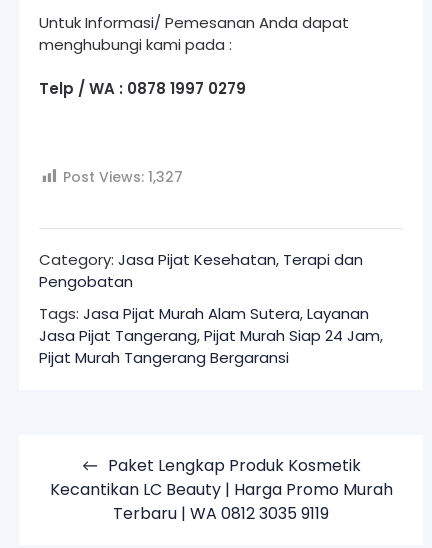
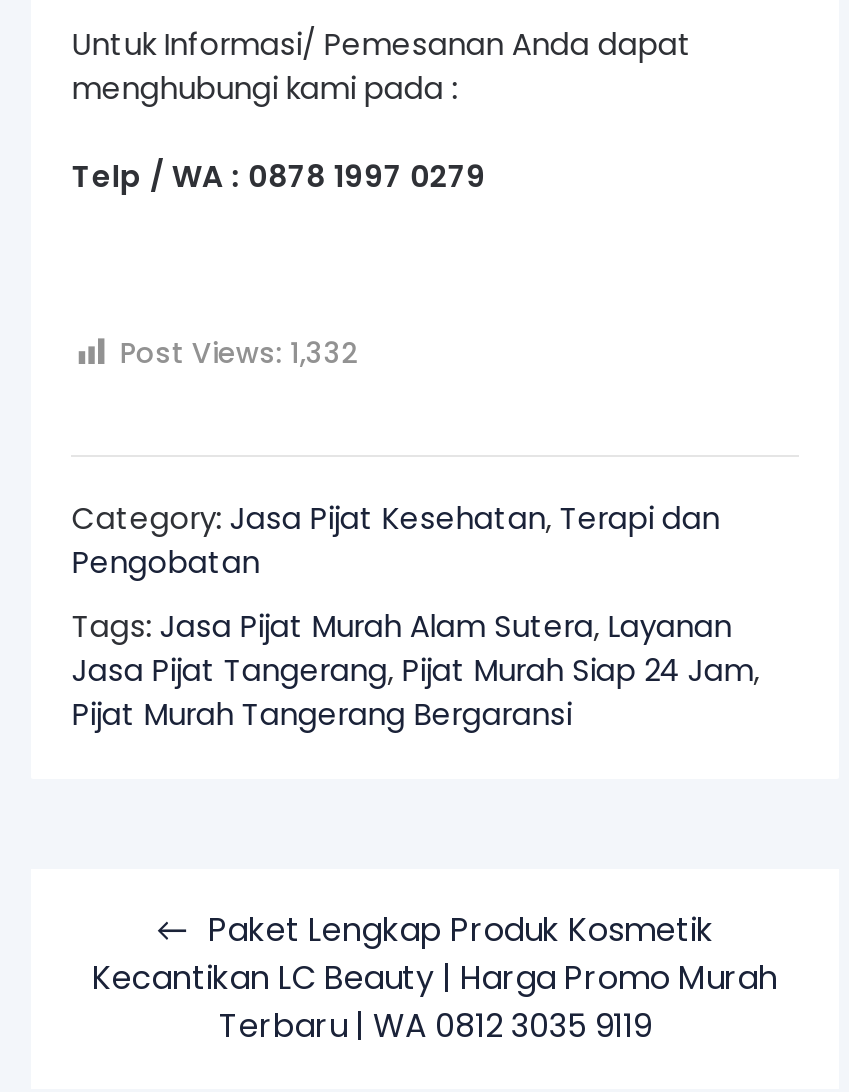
- Post Views: 1,327
+ Post Views: 1,332
